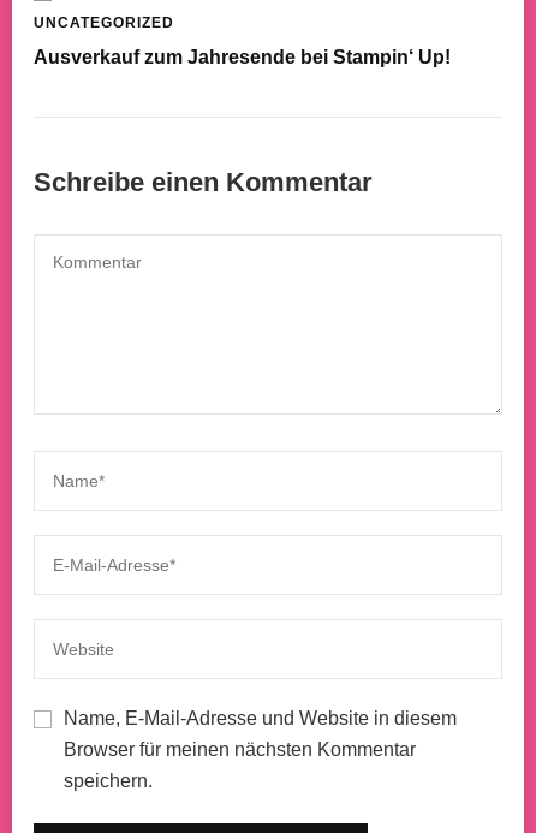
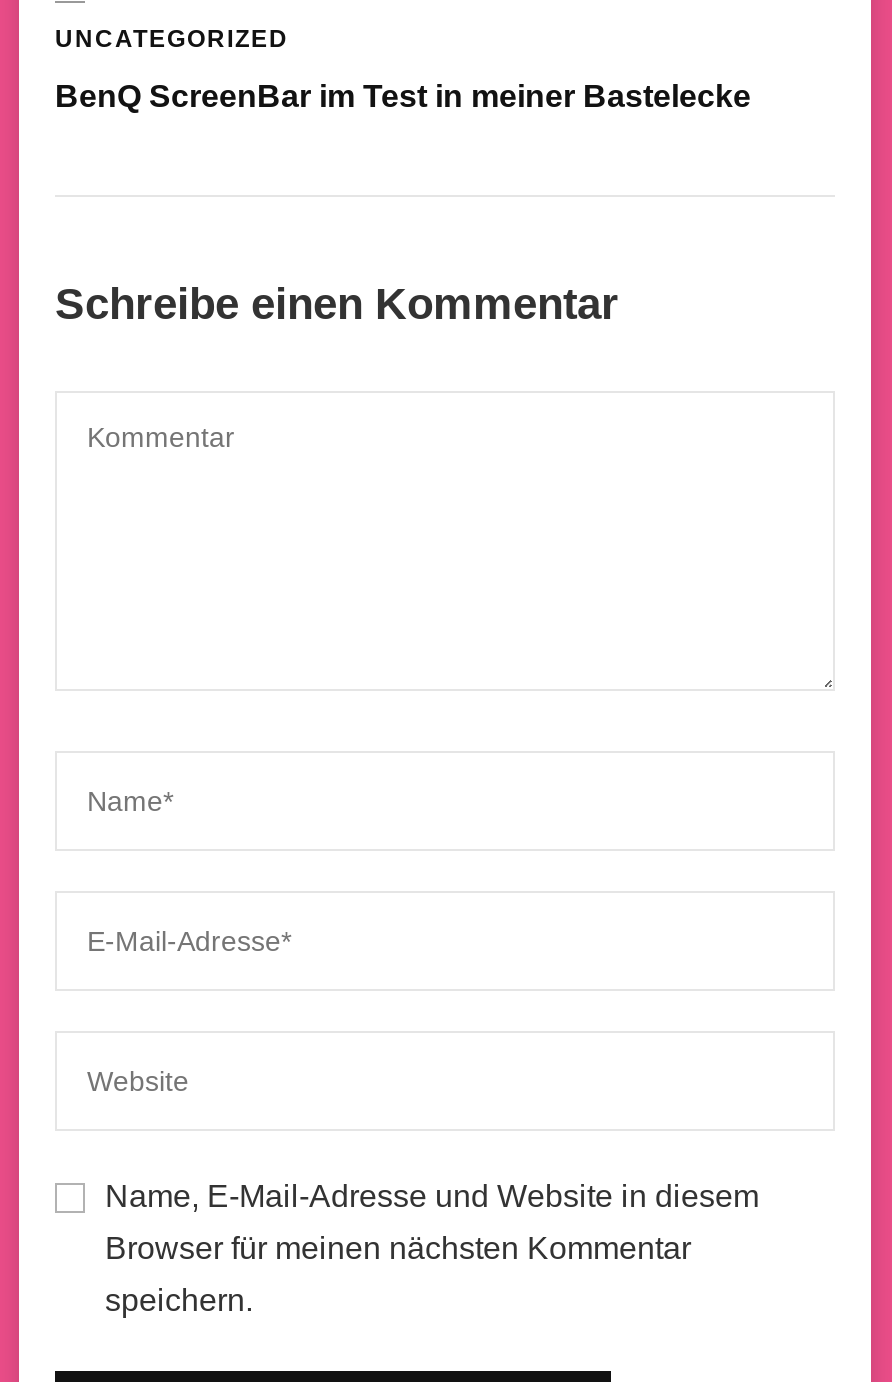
- Ausverkauf zum Jahresende bei Stampin‘ Up!
+ BenQ ScreenBar im Test in meiner Bastelecke
